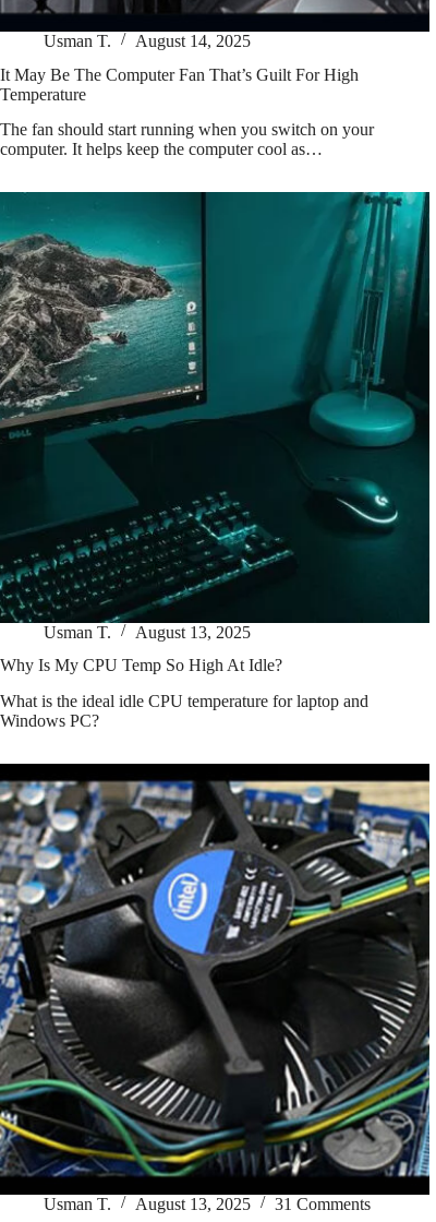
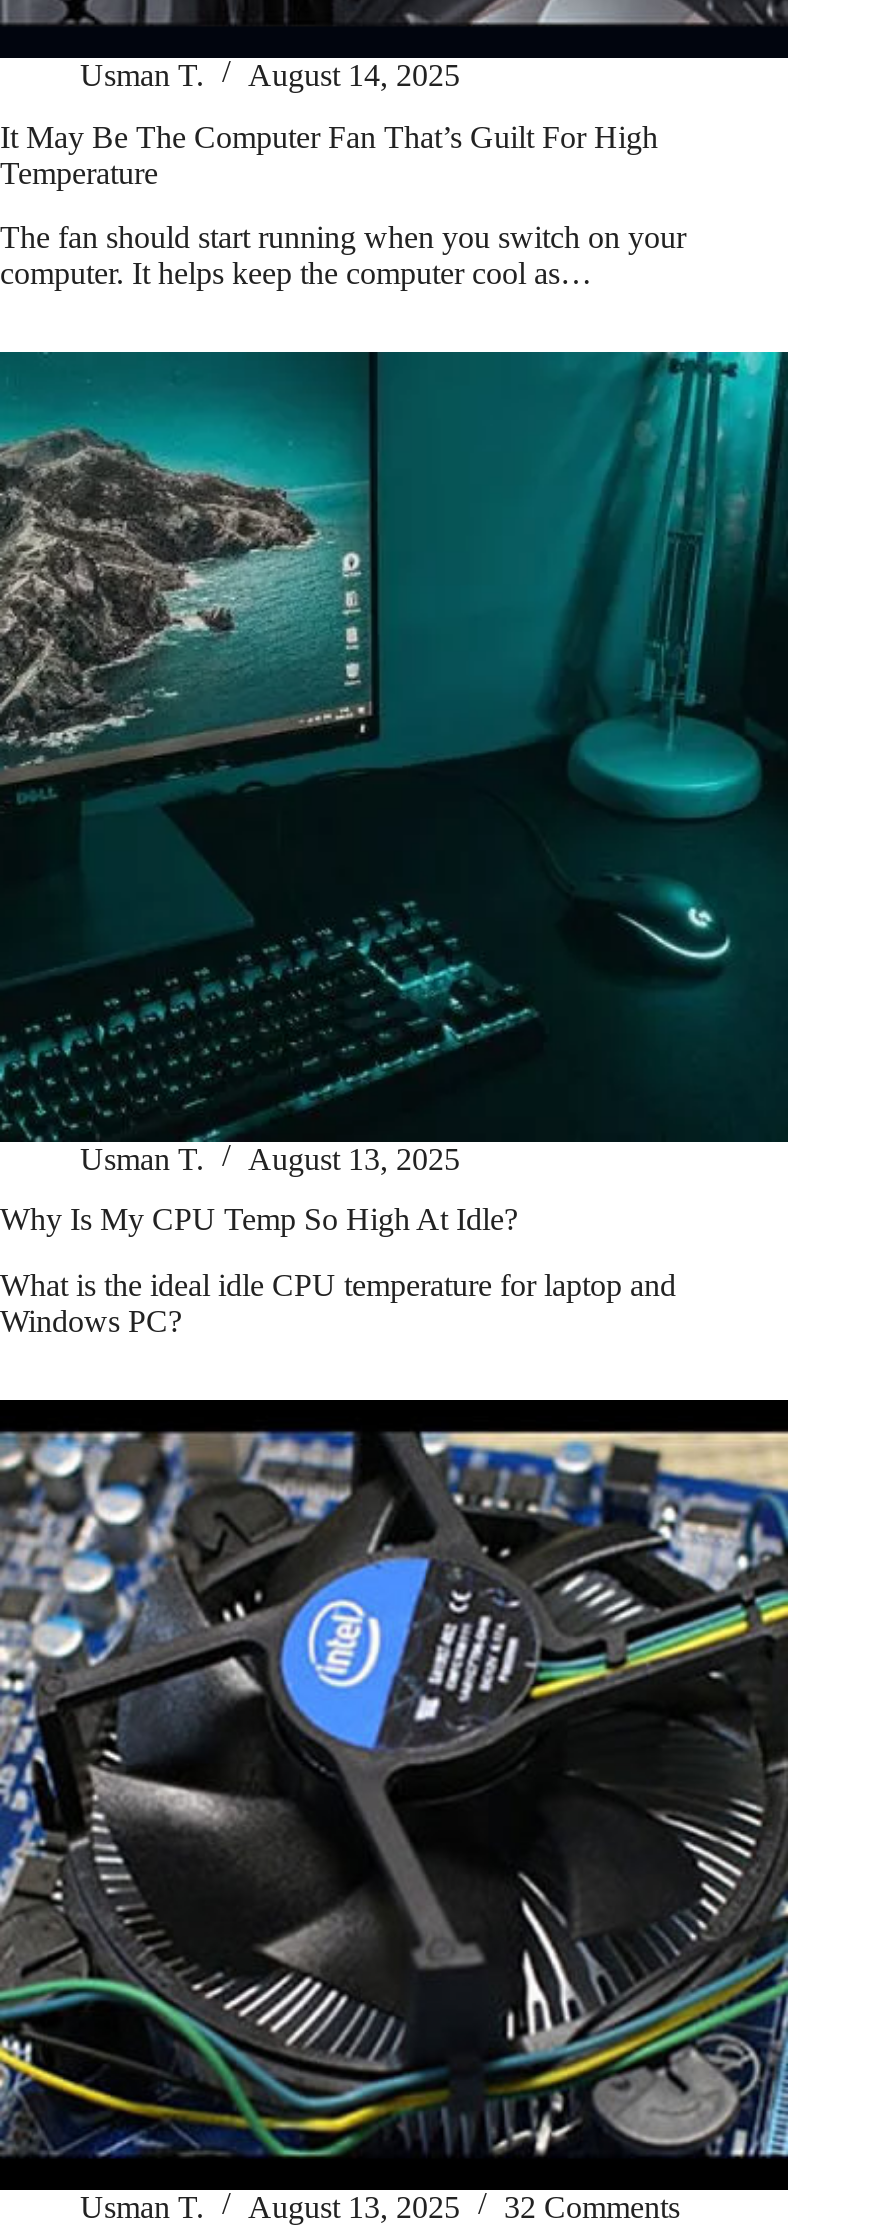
- Usman T. August 13, 2025 31 Comments
+ Usman T. August 13, 2025 32 Comments
